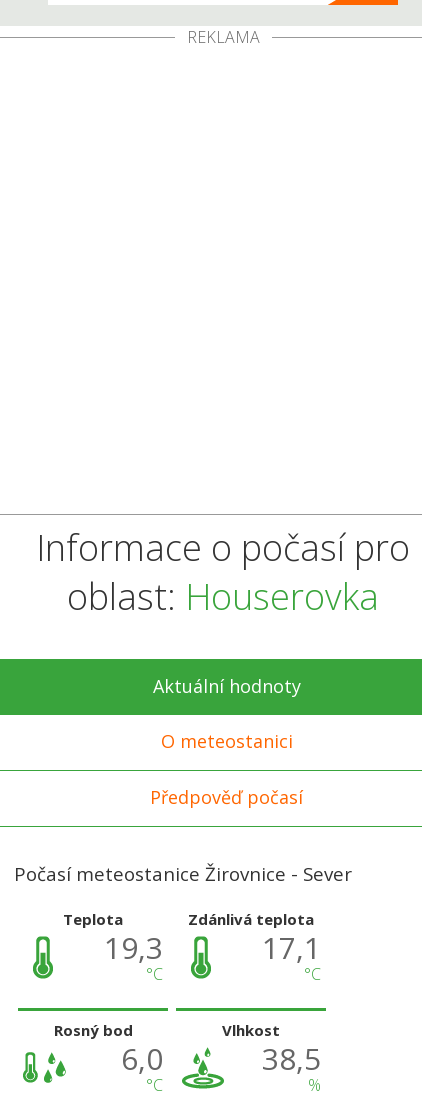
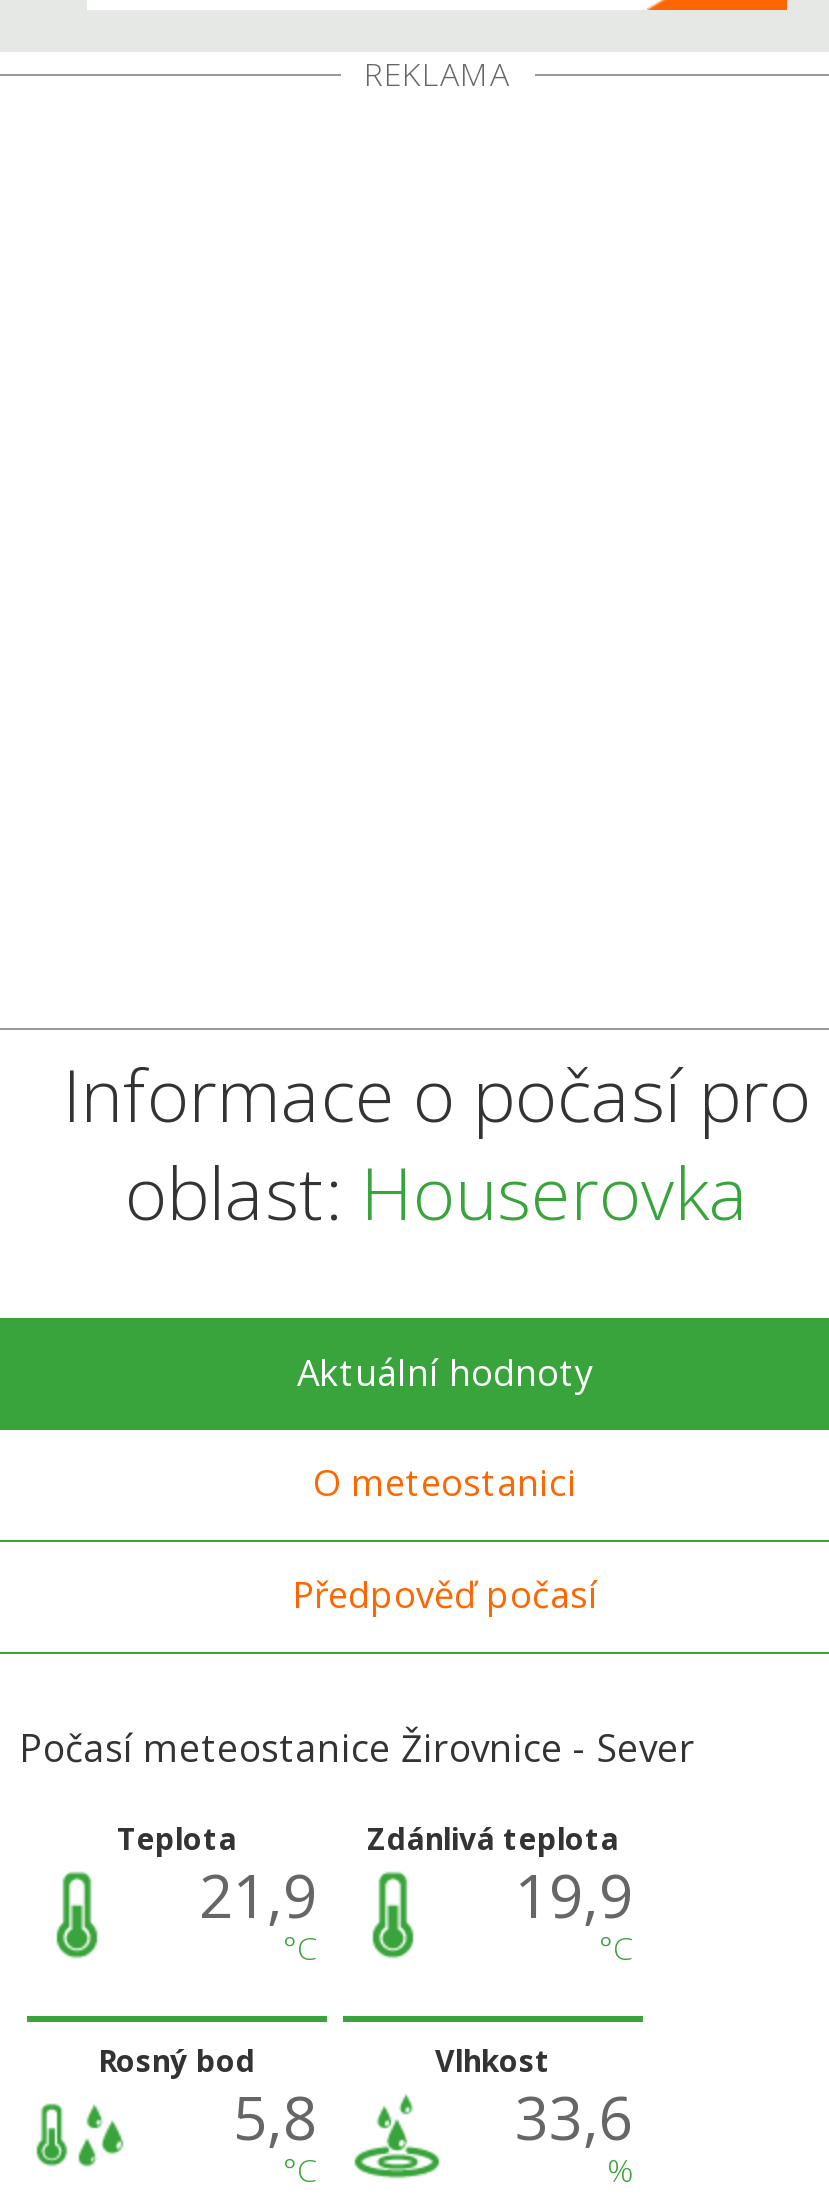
- 19,3
+ 21,9

- 17,1
+ 19,9

- 6,0
+ 5,8

- 38,5
+ 33,6
